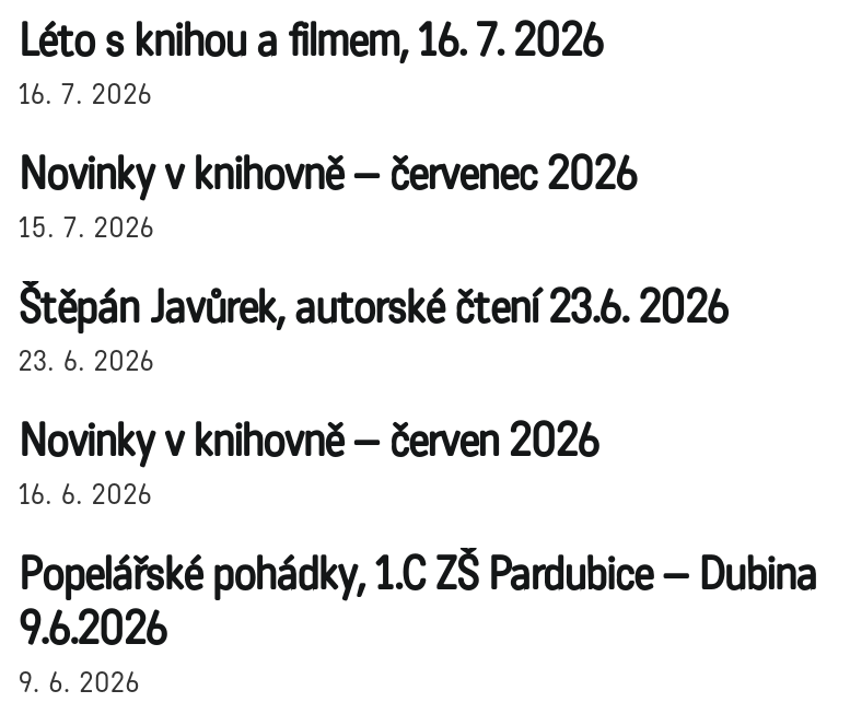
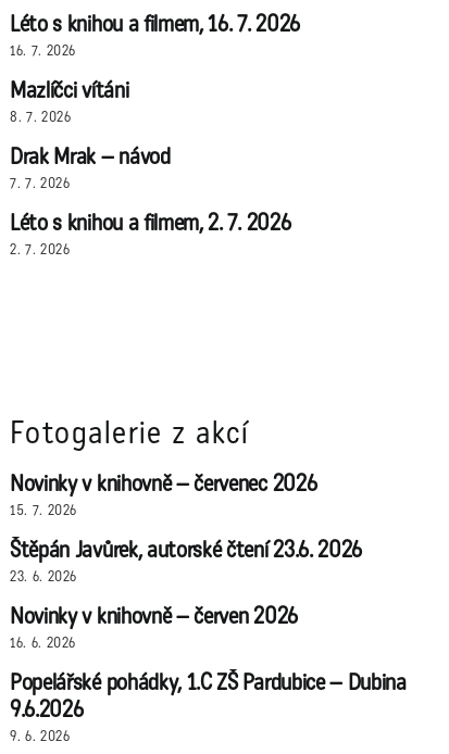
+ Mazlíčci vítáni
+ 8. 7. 2026
+ Drak Mrak – návod
+ 7. 7. 2026
+ Léto s knihou a filmem, 2. 7. 2026
+ 2. 7. 2026

+ Fotogalerie z akcí
